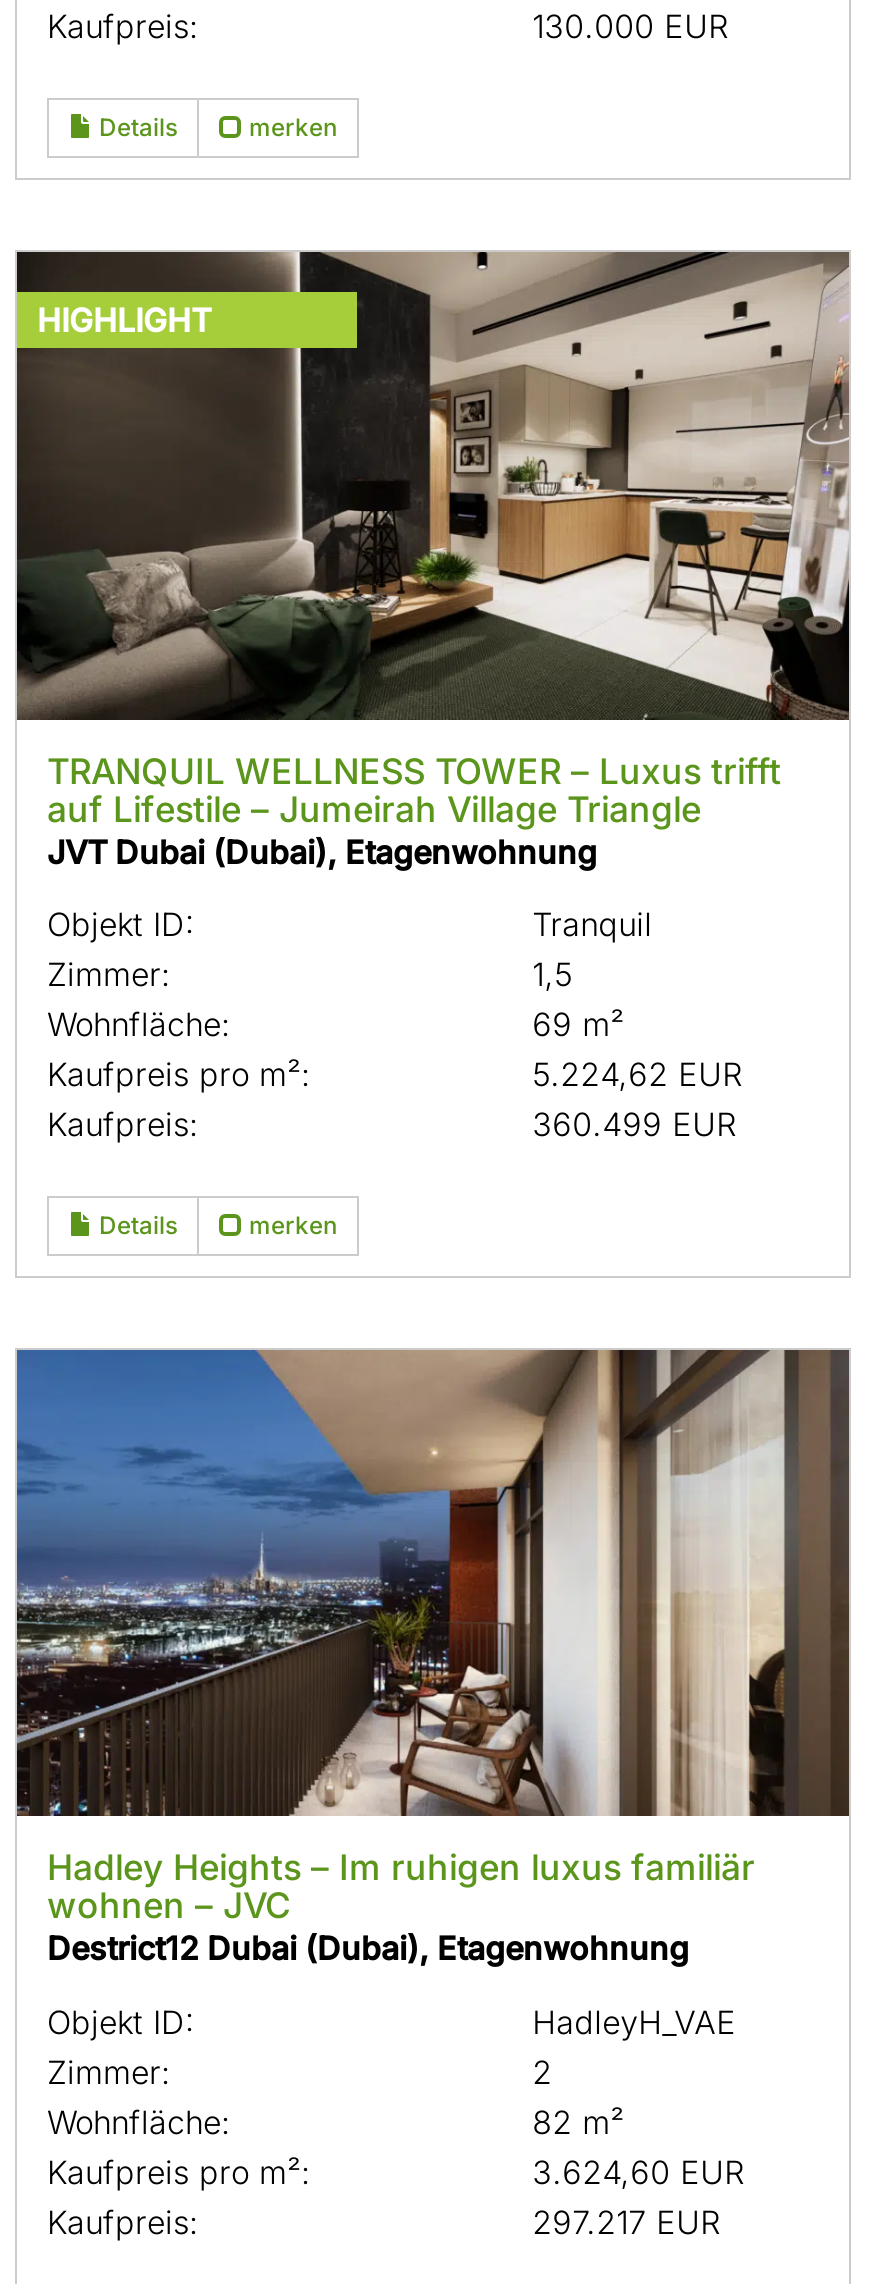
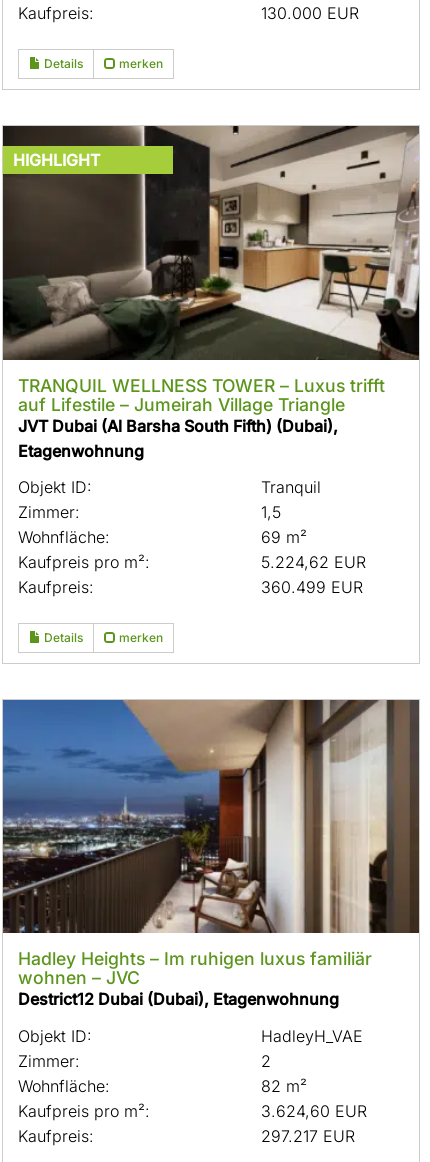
- JVT Dubai (Dubai), Etagenwohnung
+ JVT Dubai (Al Barsha South Fifth) (Dubai),
+ Etagenwohnung
